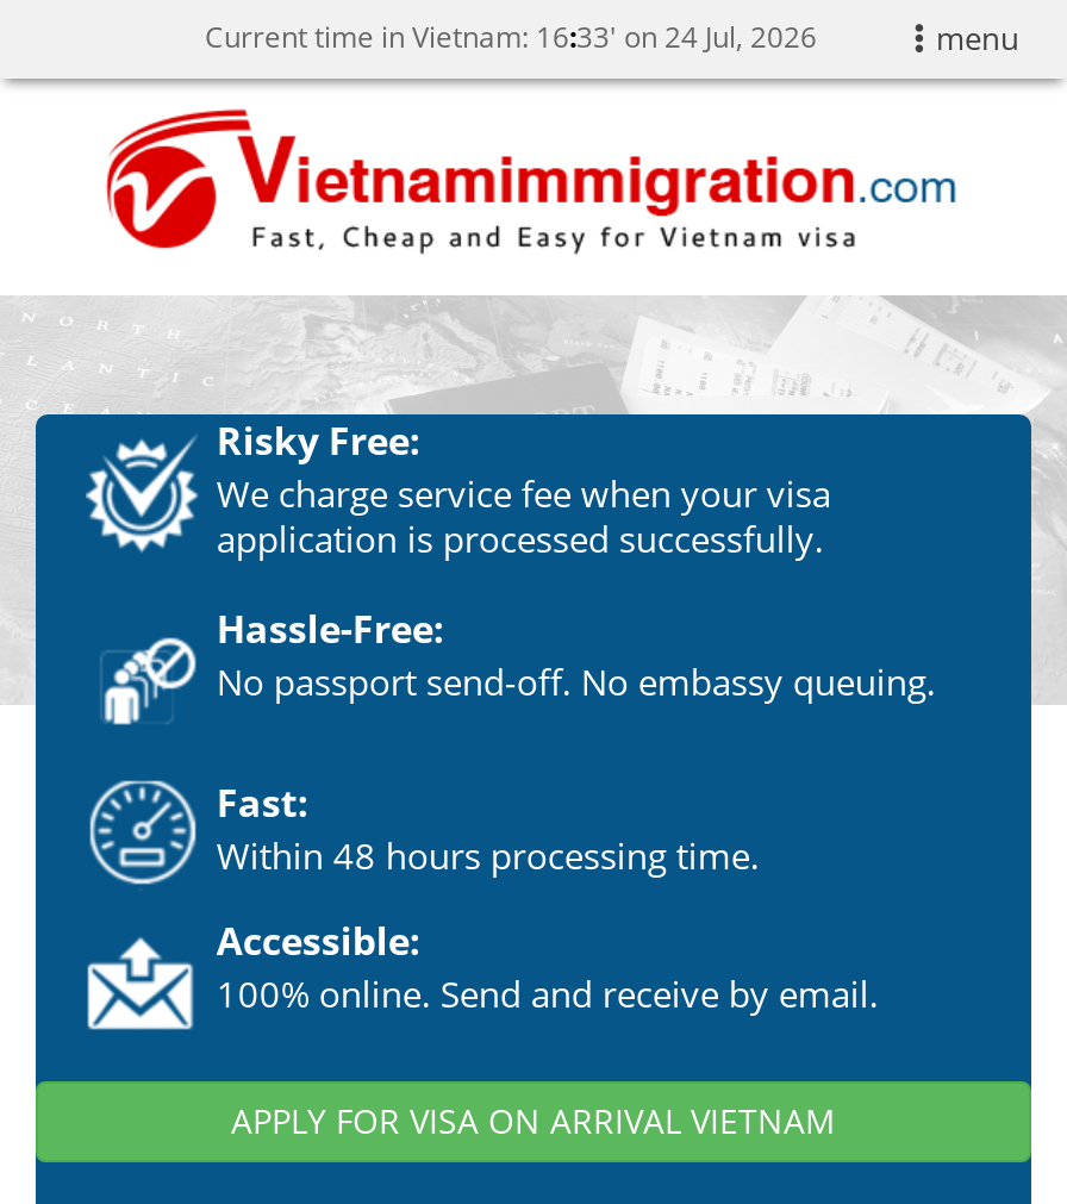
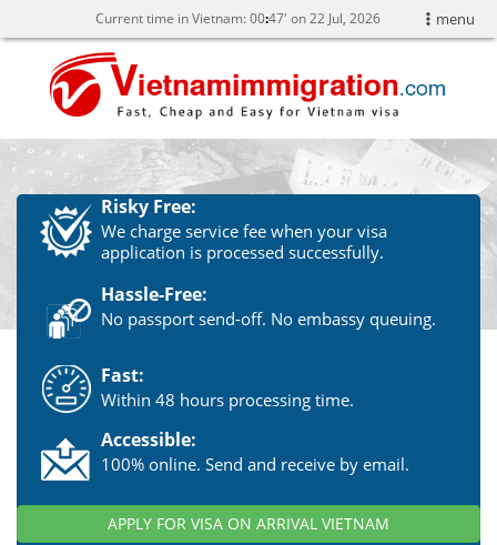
- Current time in Vietnam: 16:33' on 24 Jul, 2026
+ Current time in Vietnam: 00 47' on 22 Jul, 2026
